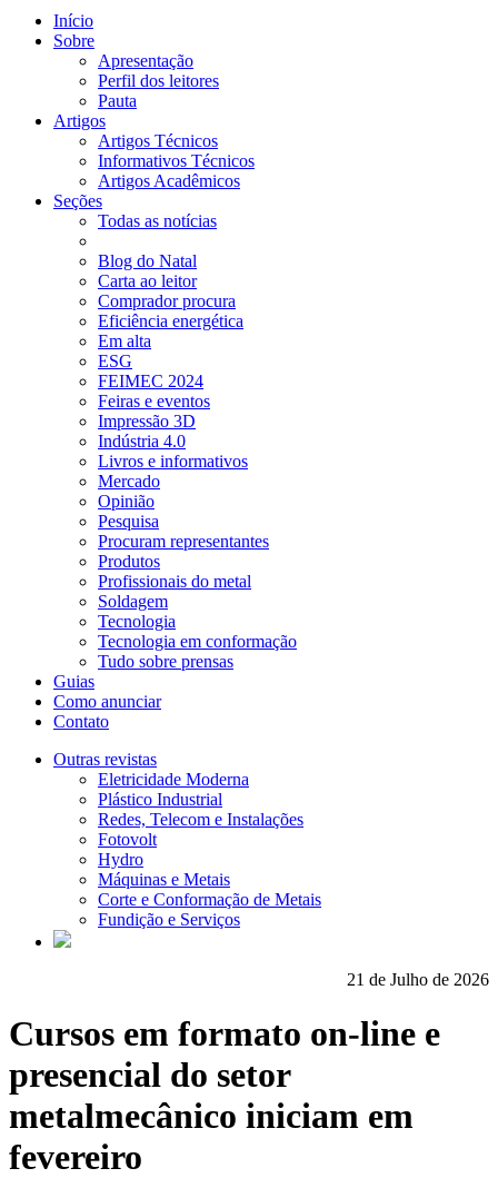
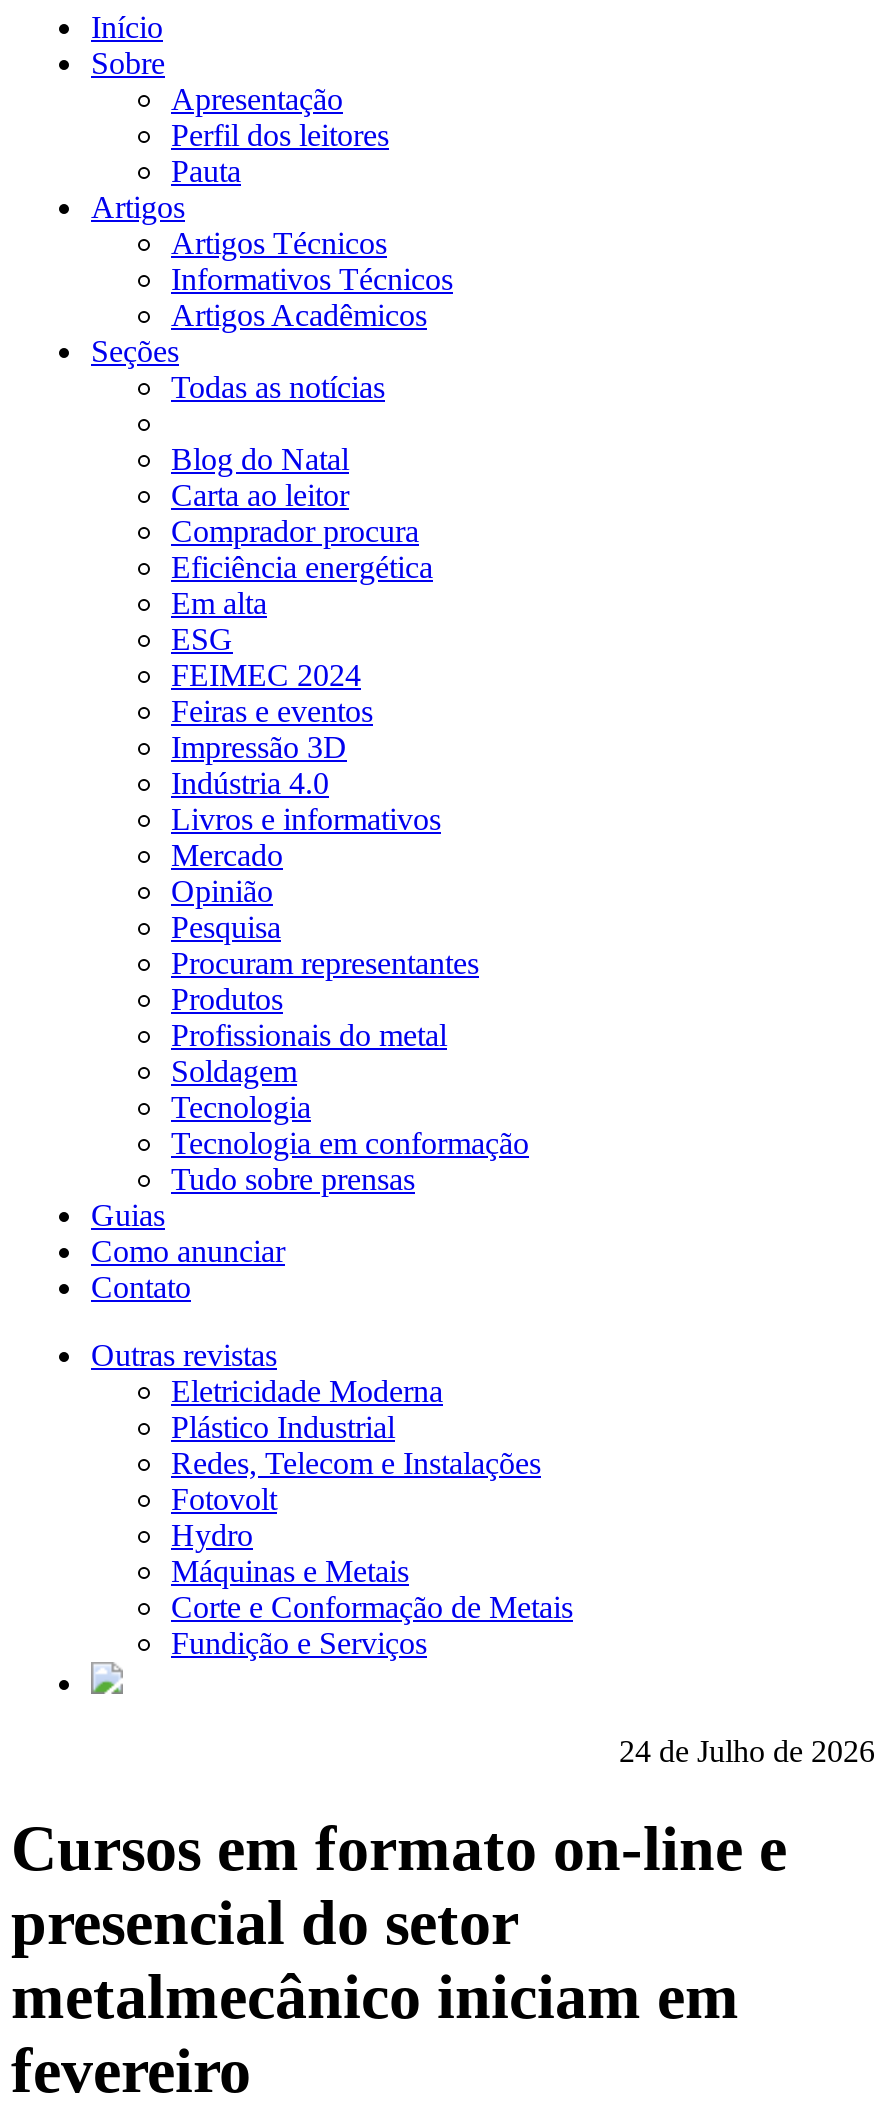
- 21 de Julho de 2026
+ 24 de Julho de 2026
